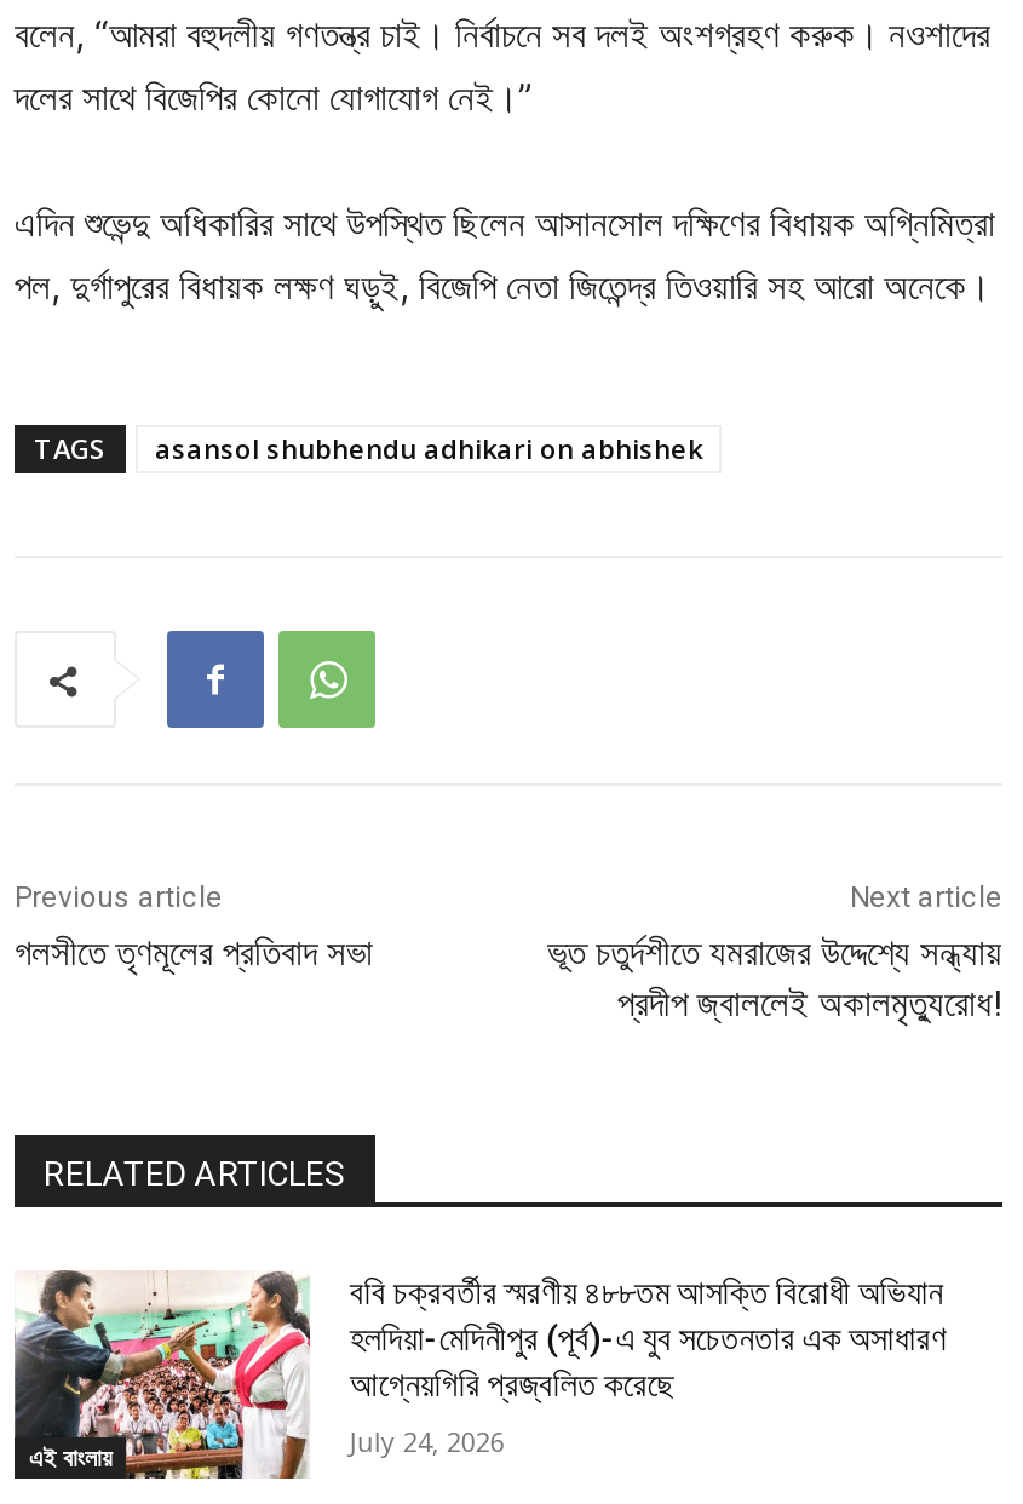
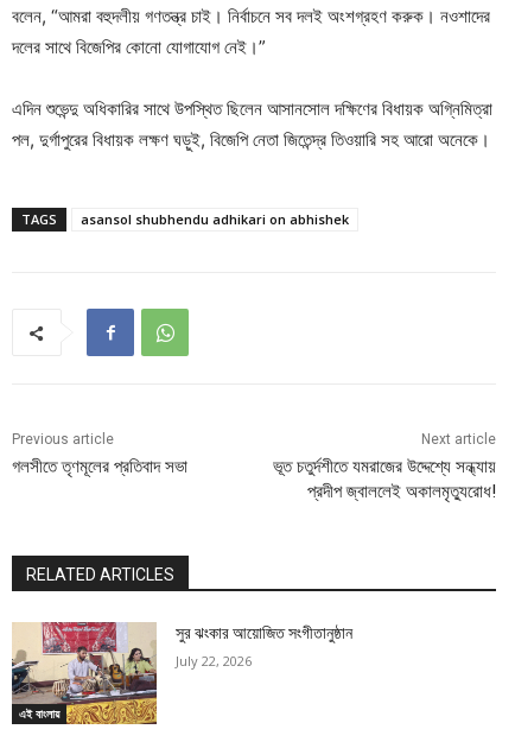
- [image]
- ববি চক্রবর্তীর স্মরণীয় ৪৮৮তম আসক্তি বিরোধী অভিযান
- হলদিয়া-মেদিনীপুর (পূর্ব)-এ যুব সচেতনতার এক অসাধারণ
- আগ্নেয়গিরি প্রজ্বলিত করেছে
+ [image]
+ সুর ঝংকার আয়োজিত সংগীতানুষ্ঠান

- July 24, 2026
+ July 22, 2026
